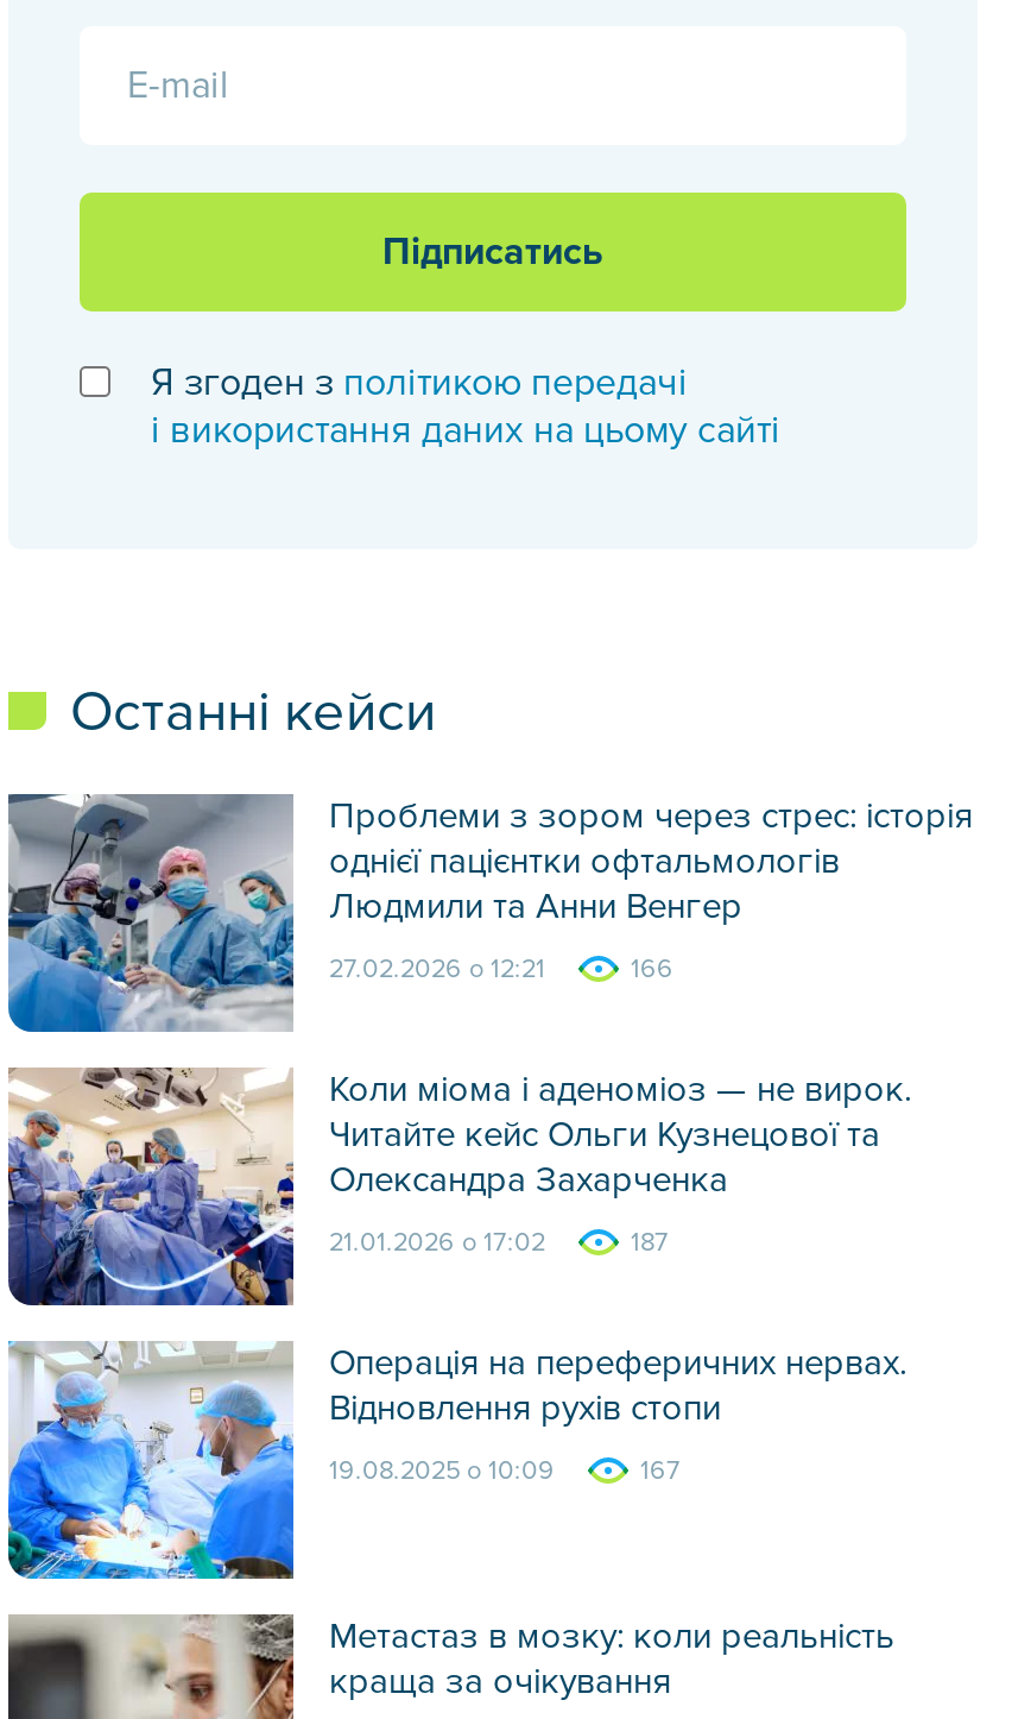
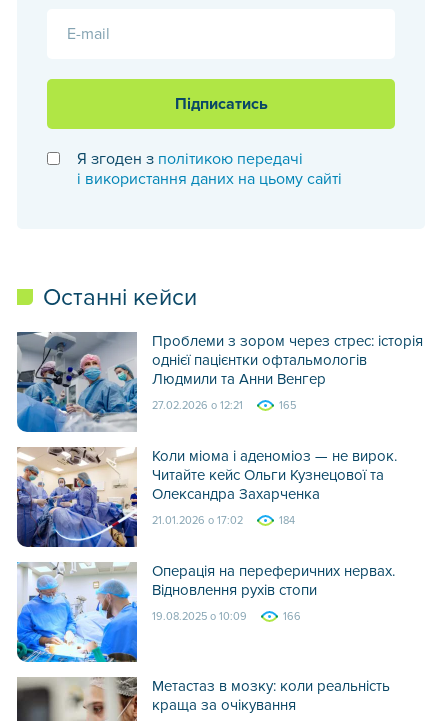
- 166
+ 165

- 187
+ 184

- 167
+ 166
